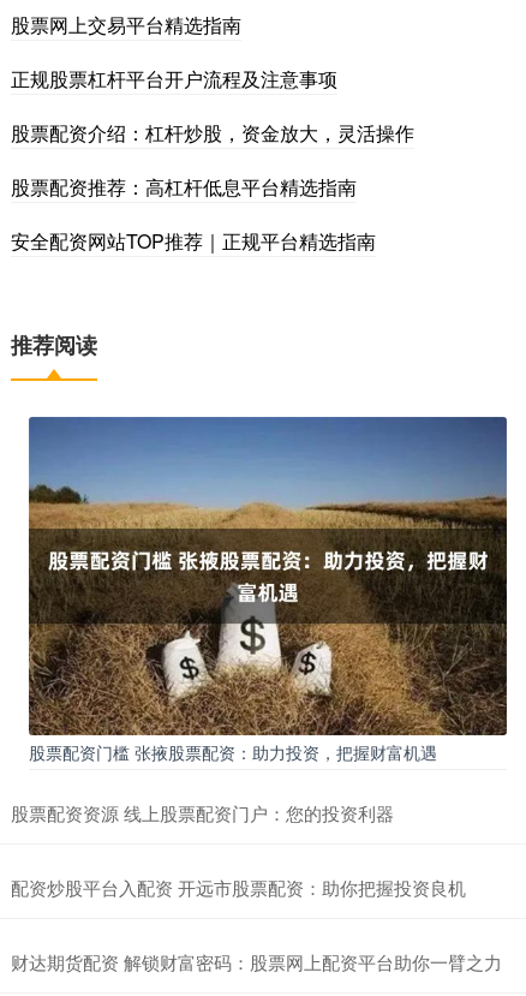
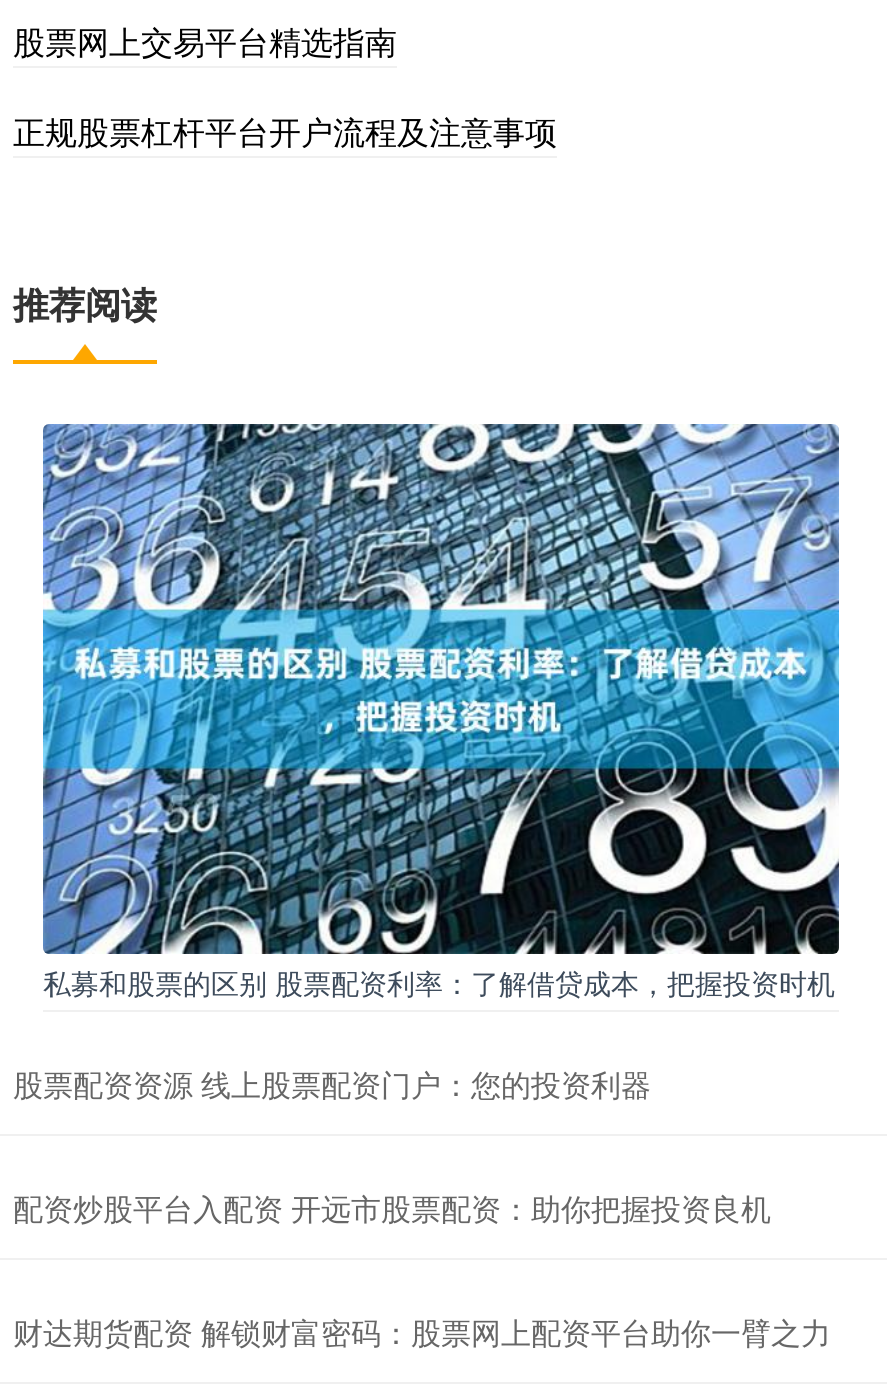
- 股票配资介绍：杠杆炒股，资金放大，灵活操作
- 股票配资推荐：高杠杆低息平台精选指南
- 安全配资网站TOP推荐｜正规平台精选指南

- [image]
- 股票配资门槛 张掖股票配资：助力投资，把握财富机遇
+ [image]
+ 私募和股票的区别 股票配资利率：了解借贷成本，把握投资时机
